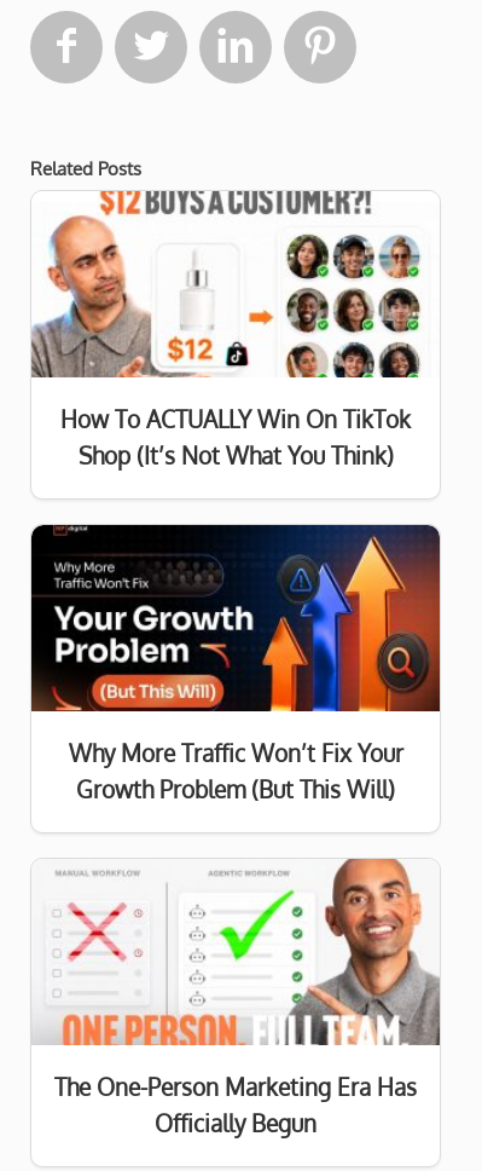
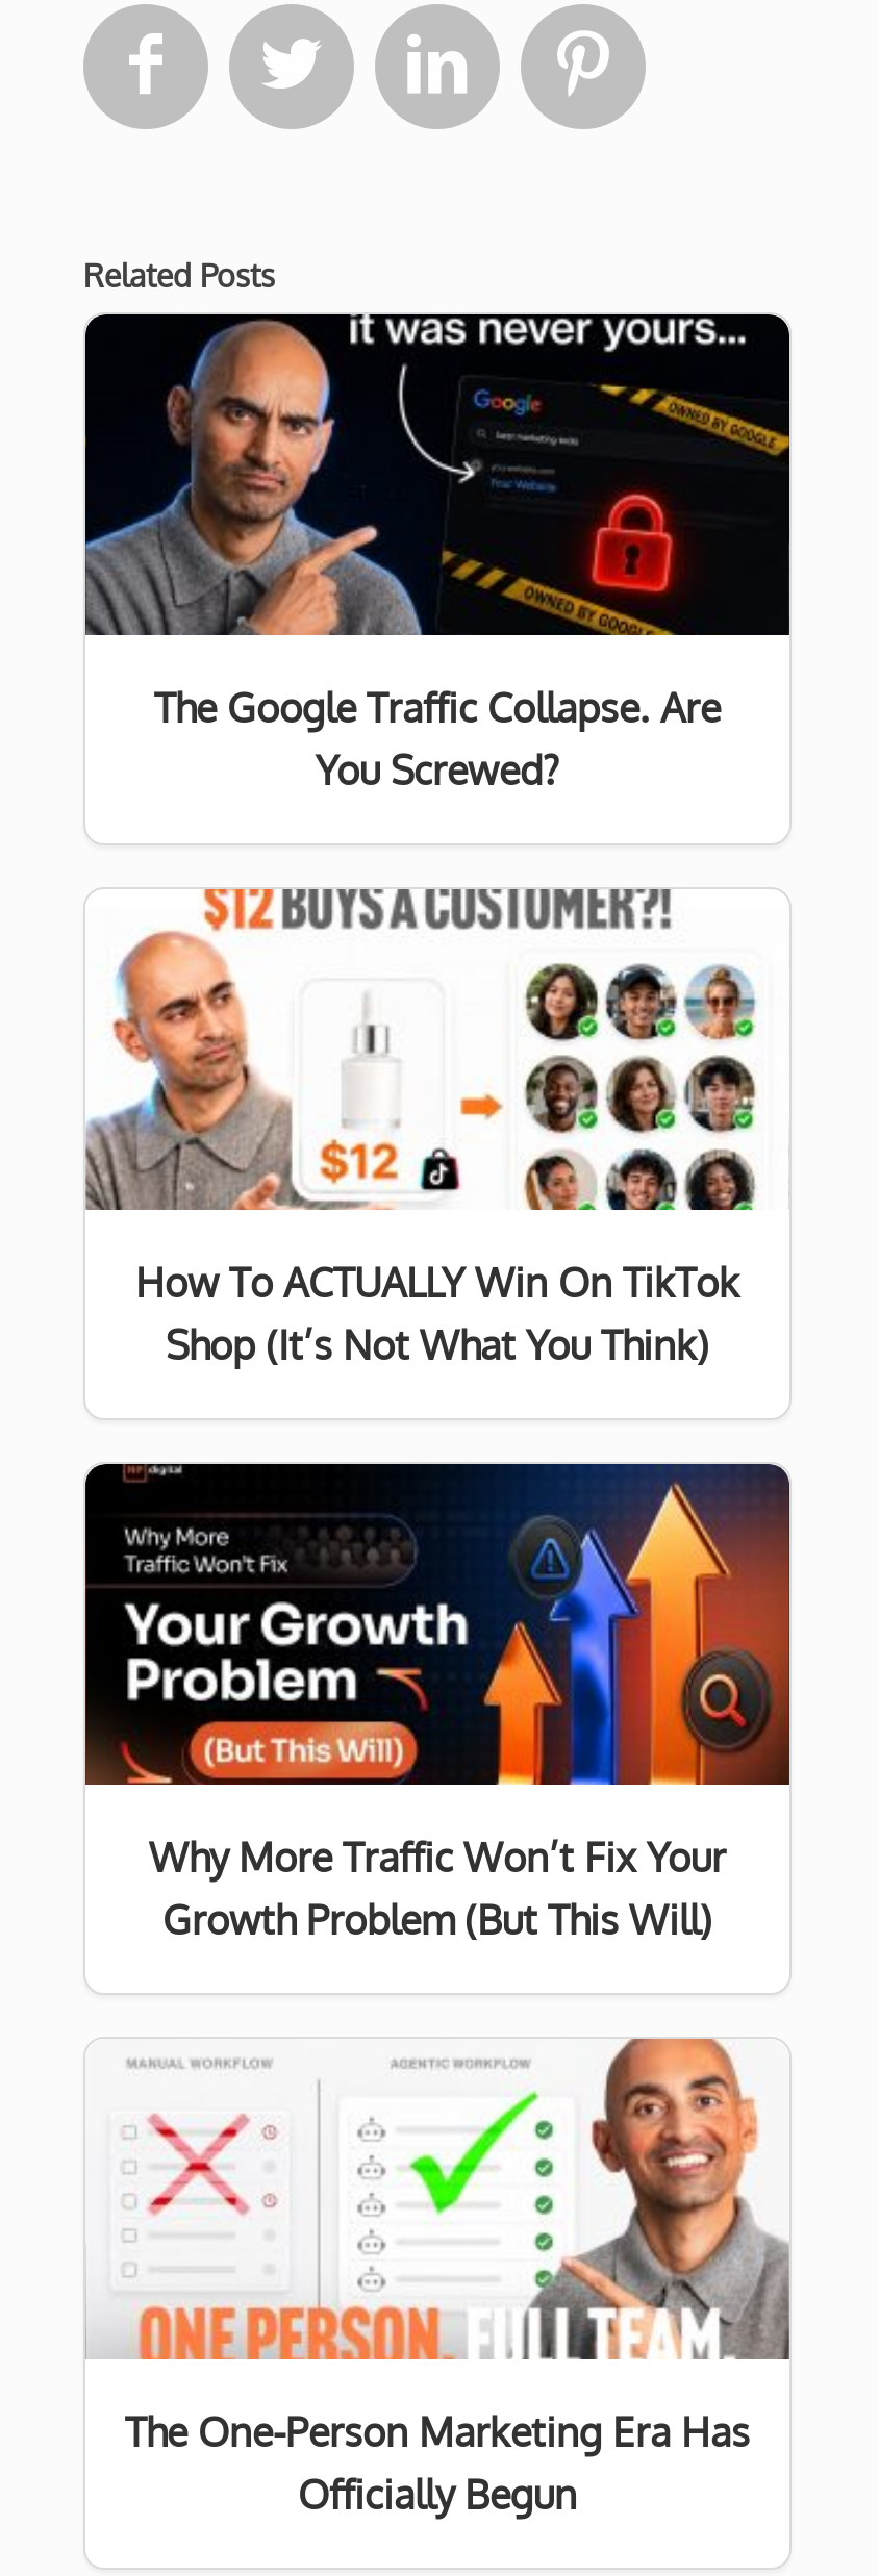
+ [image]
+ The Google Traffic Collapse. Are
+ You Screwed?
